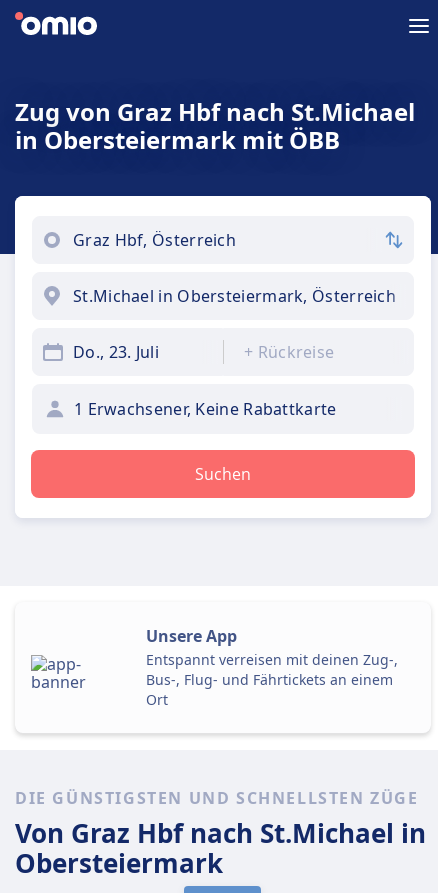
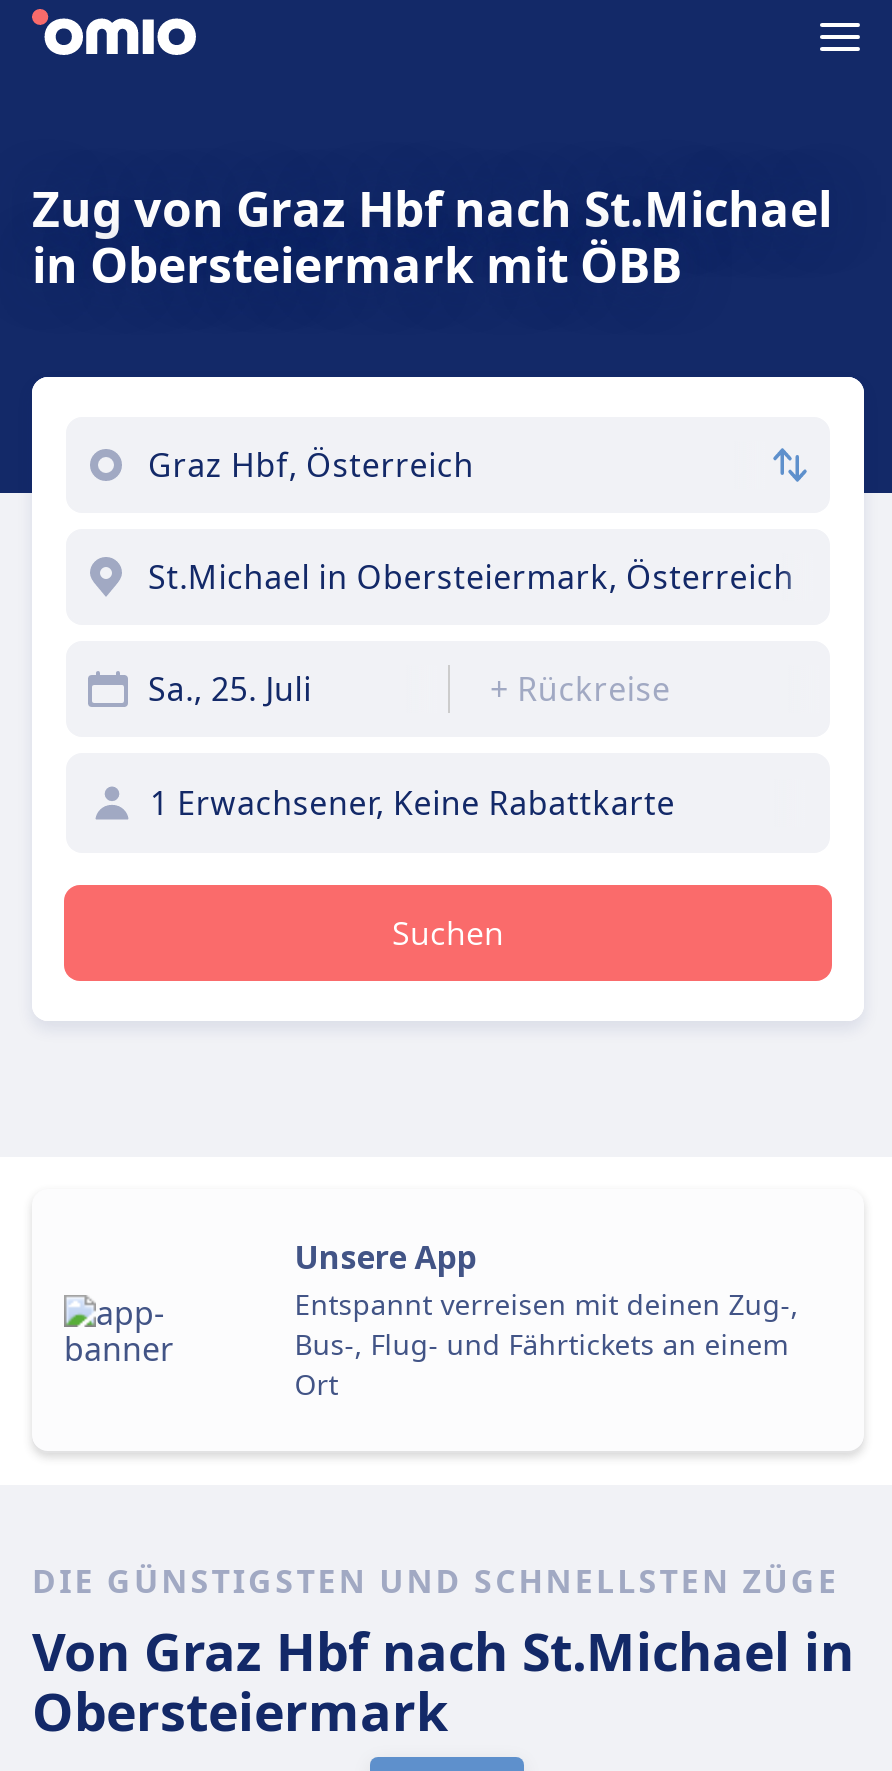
- Do., 23. Juli
+ Sa., 25. Juli
